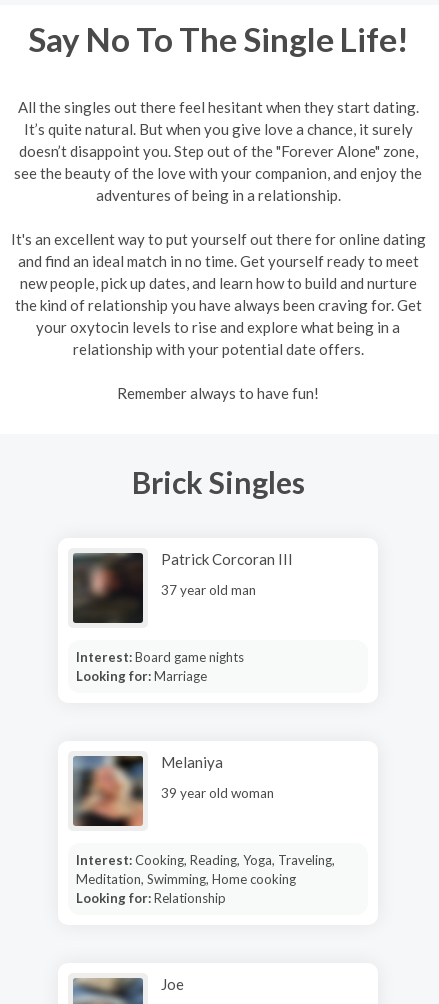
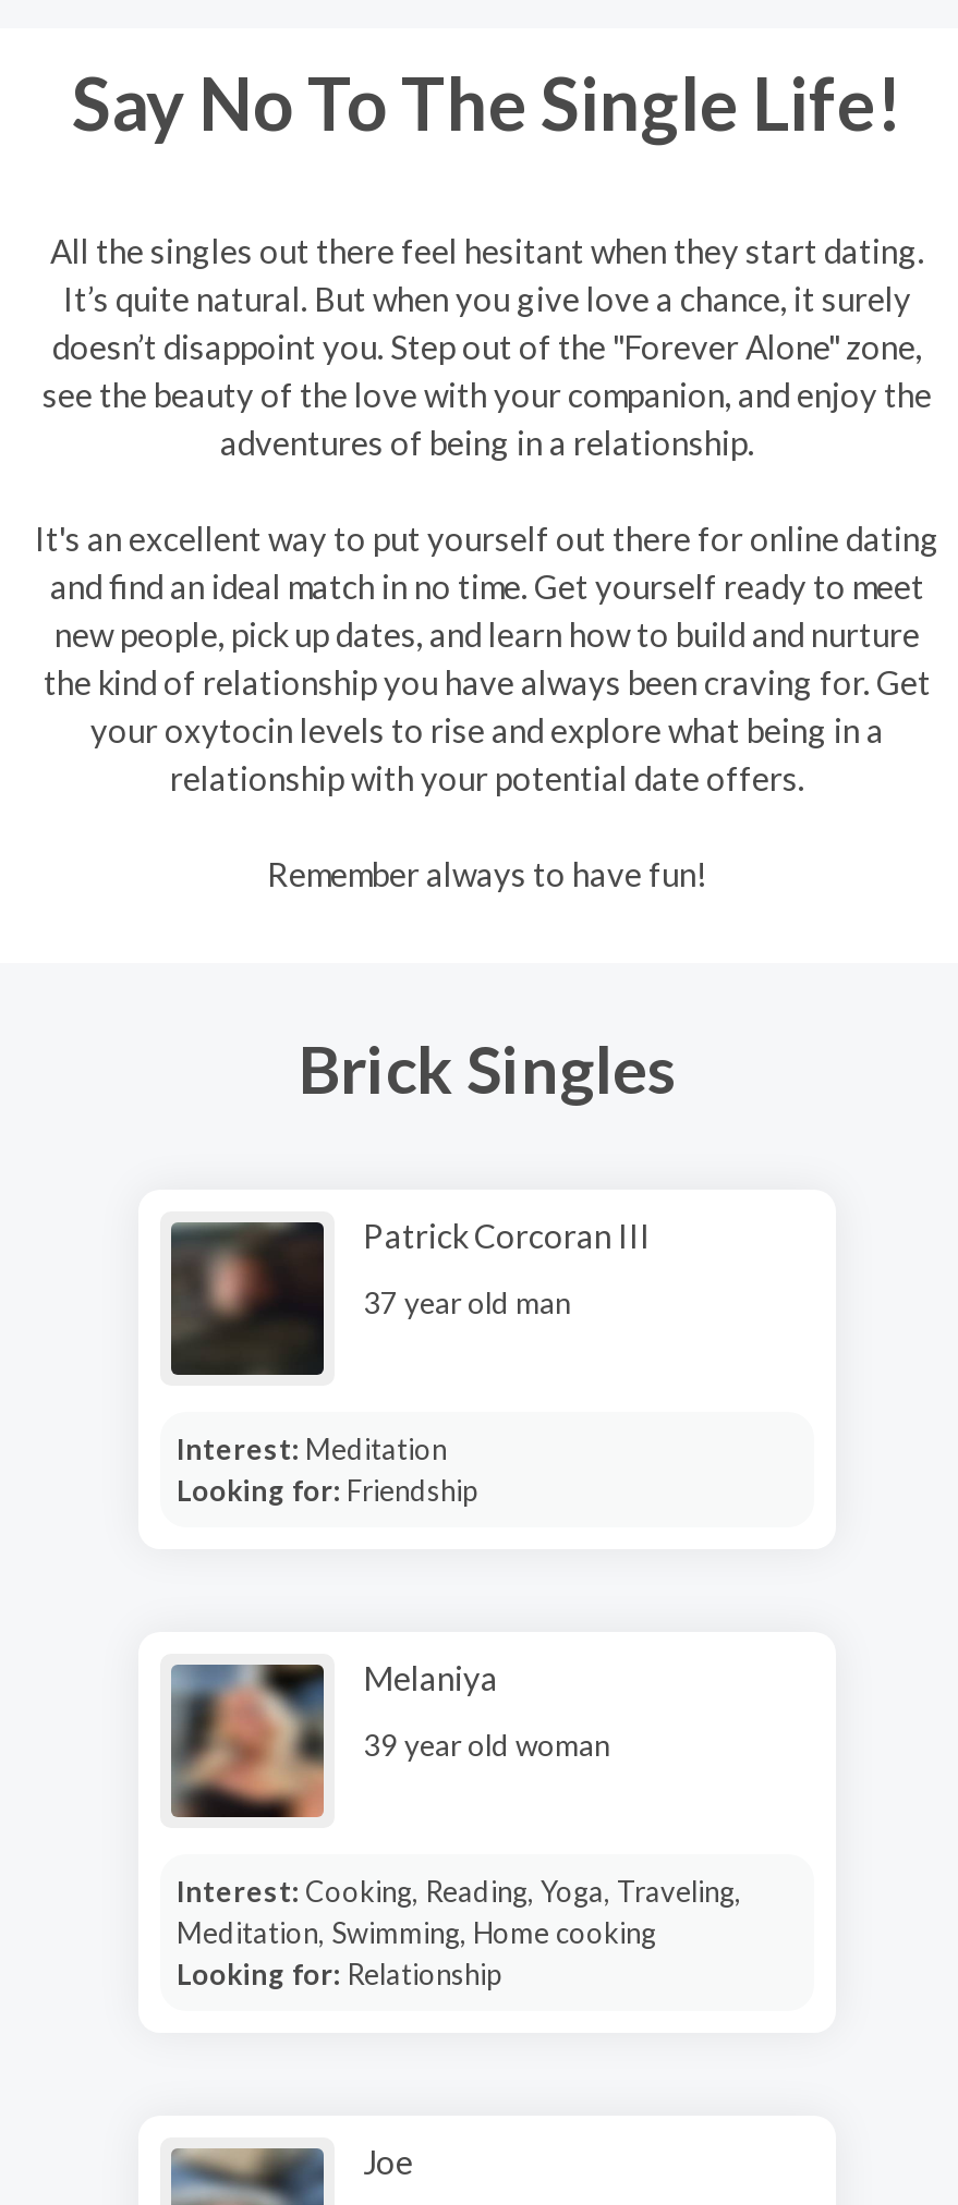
- Interest: Board game nights
- Looking for: Marriage
+ Interest: Meditation
+ Looking for: Friendship
